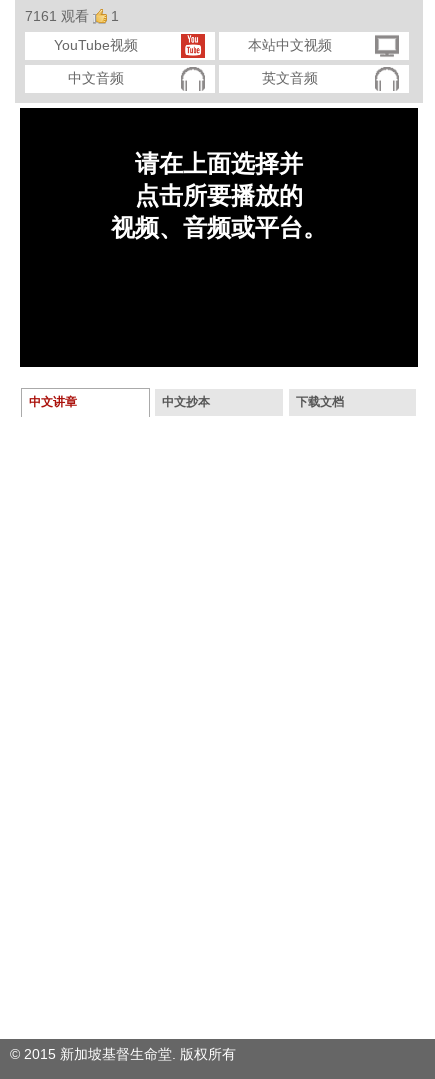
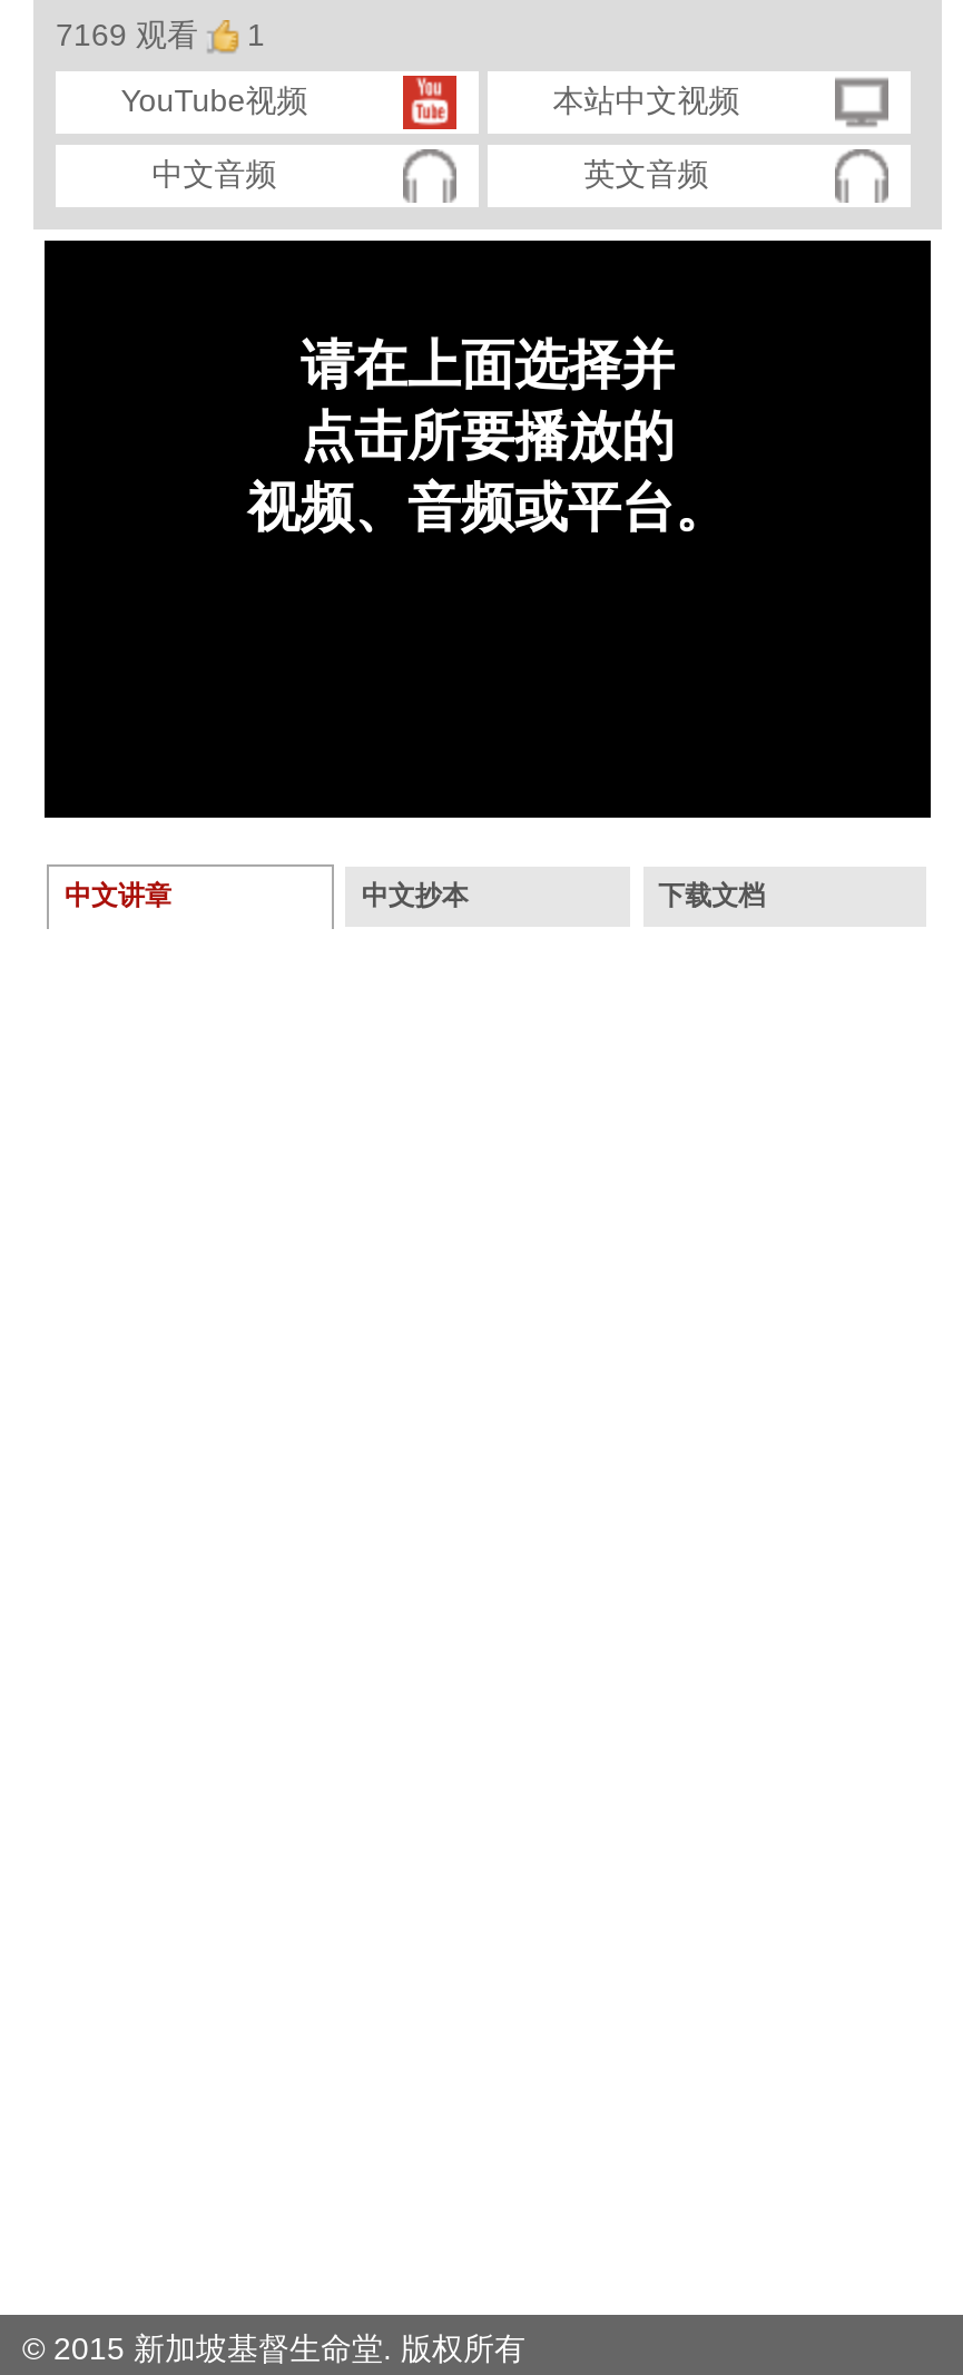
- 7161 观看 1
+ 7169 观看 1
